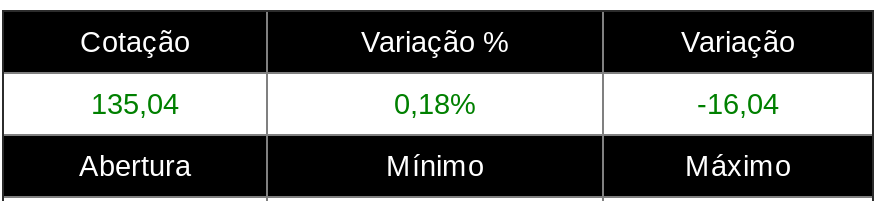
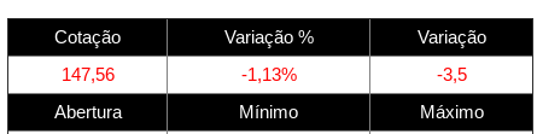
- 135,04
+ 147,56

- 0,18%
+ -1,13%

- -16,04
+ -3,5
